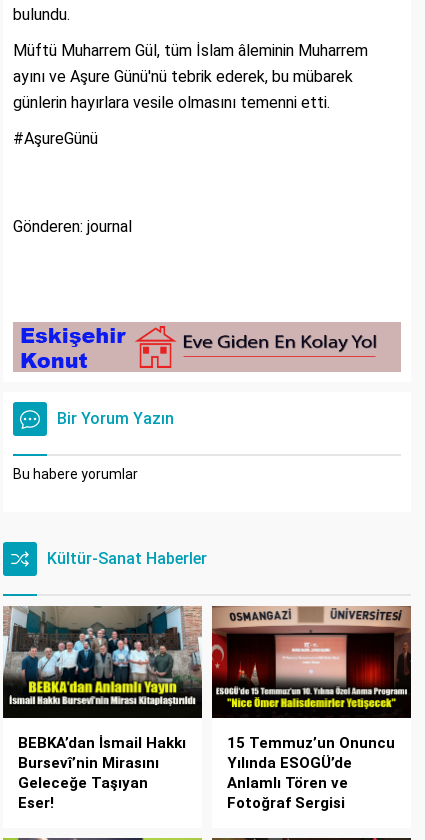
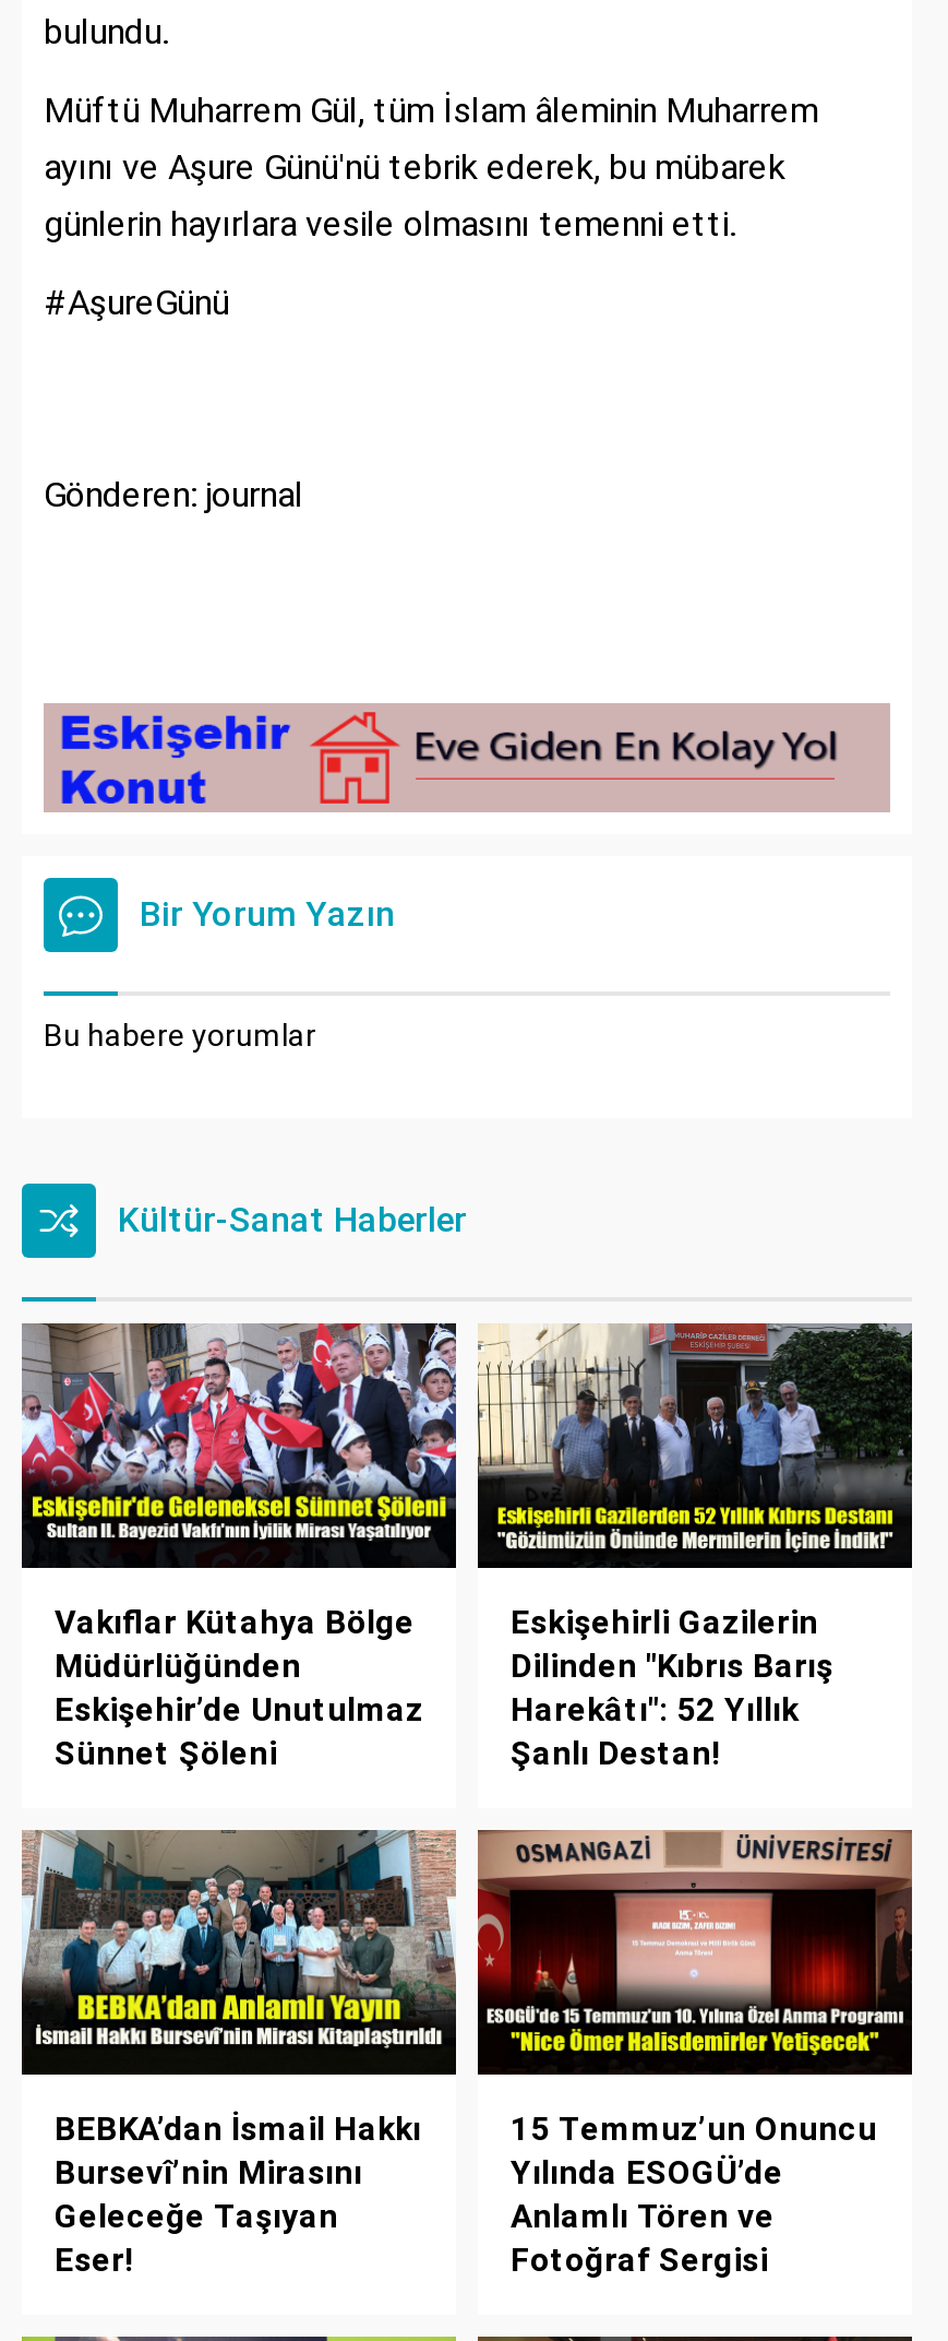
+ [image]
+ Vakıflar Kütahya Bölge
+ Müdürlüğünden
+ Eskişehir’de Unutulmaz
+ Sünnet Şöleni

+ [image]
+ Eskişehirli Gazilerin
+ Dilinden "Kıbrıs Barış
+ Harekâtı": 52 Yıllık
+ Şanlı Destan!
